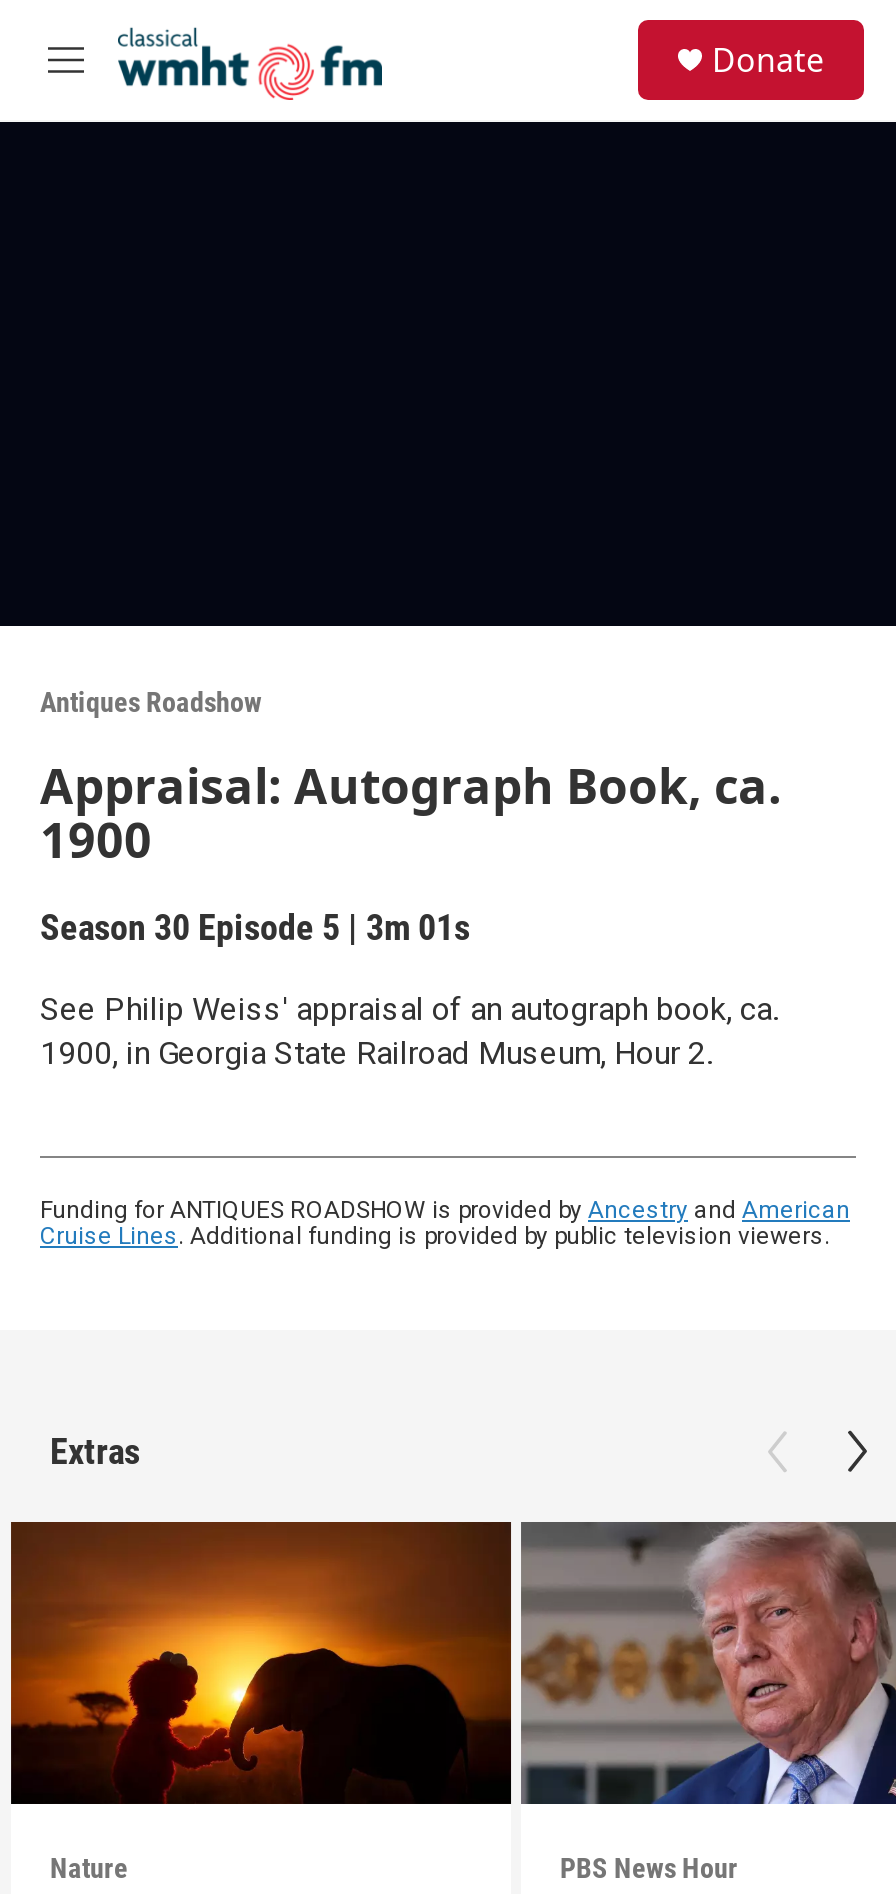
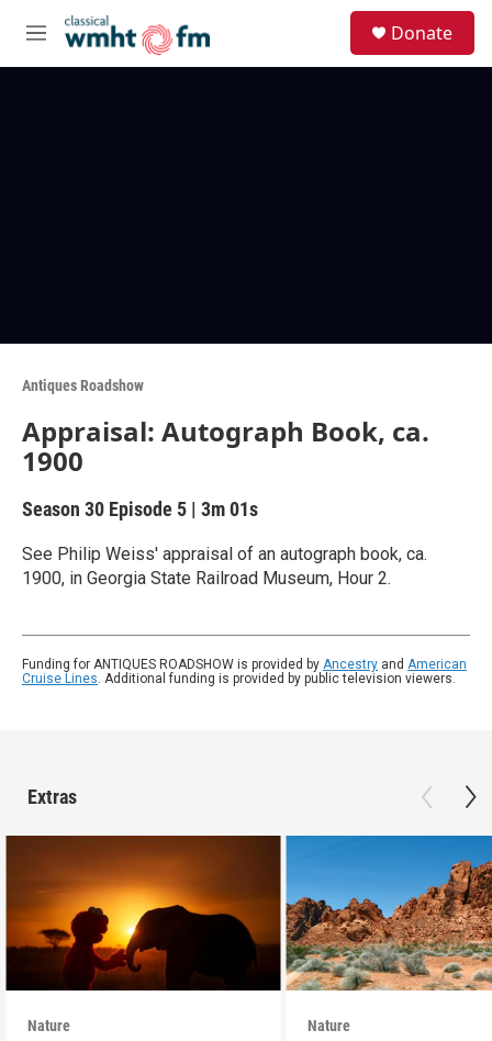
- [image]
- PBS News Hour
+ [image]
+ Nature
